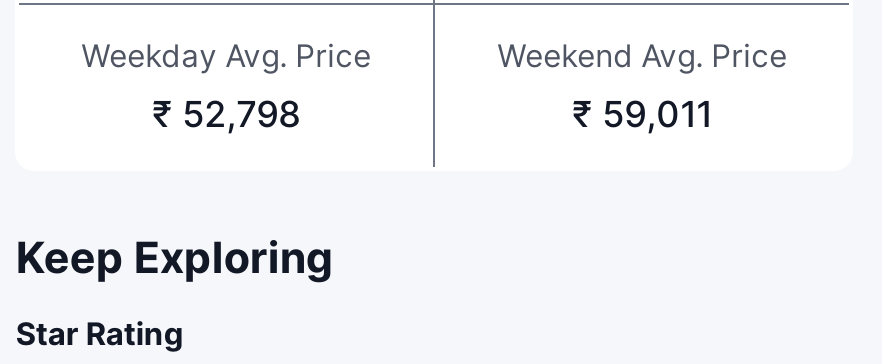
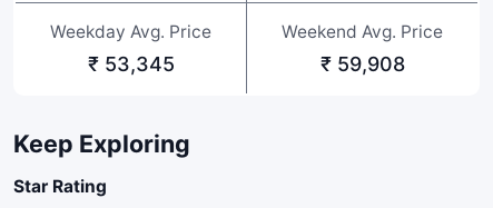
- ₹ 52,798
+ ₹ 53,345

- ₹ 59,011
+ ₹ 59,908
